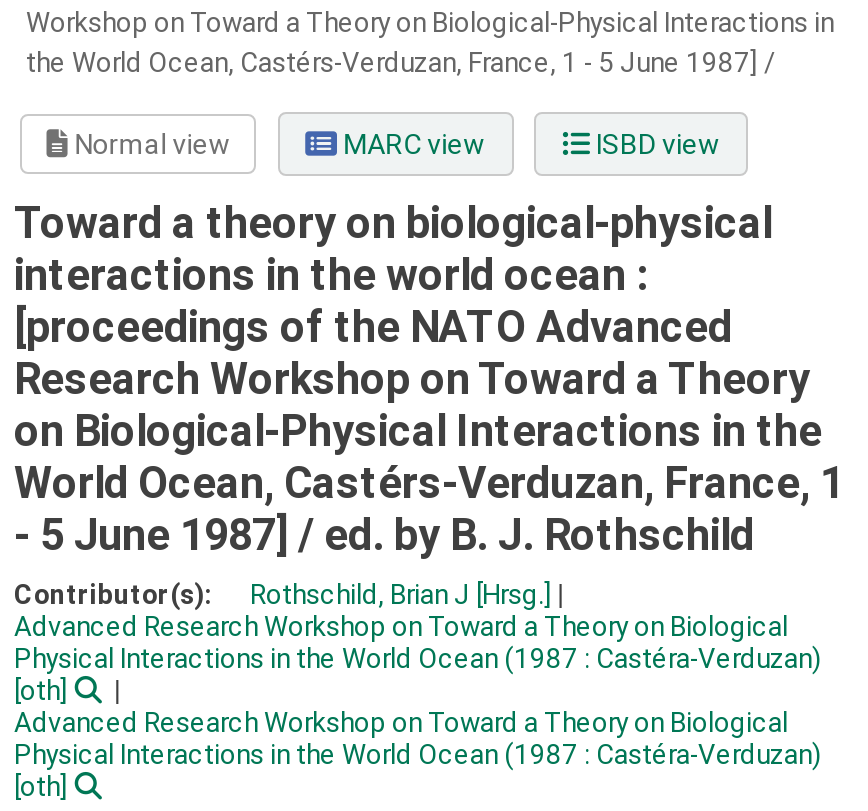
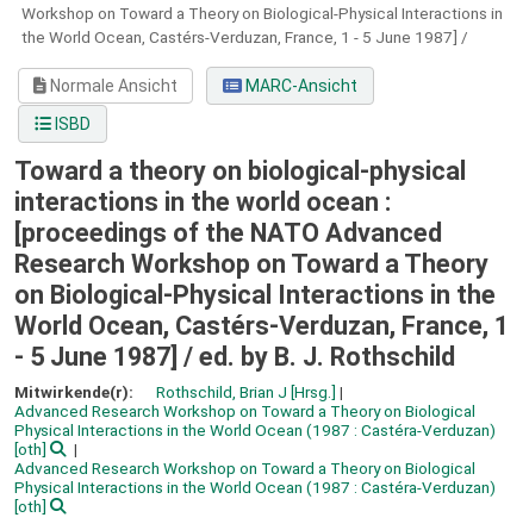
- Normal view
- MARC view
- ISBD view
+ Normale Ansicht
+ MARC-Ansicht
+ ISBD

- Contributor(s):
+ Mitwirkende(r):
